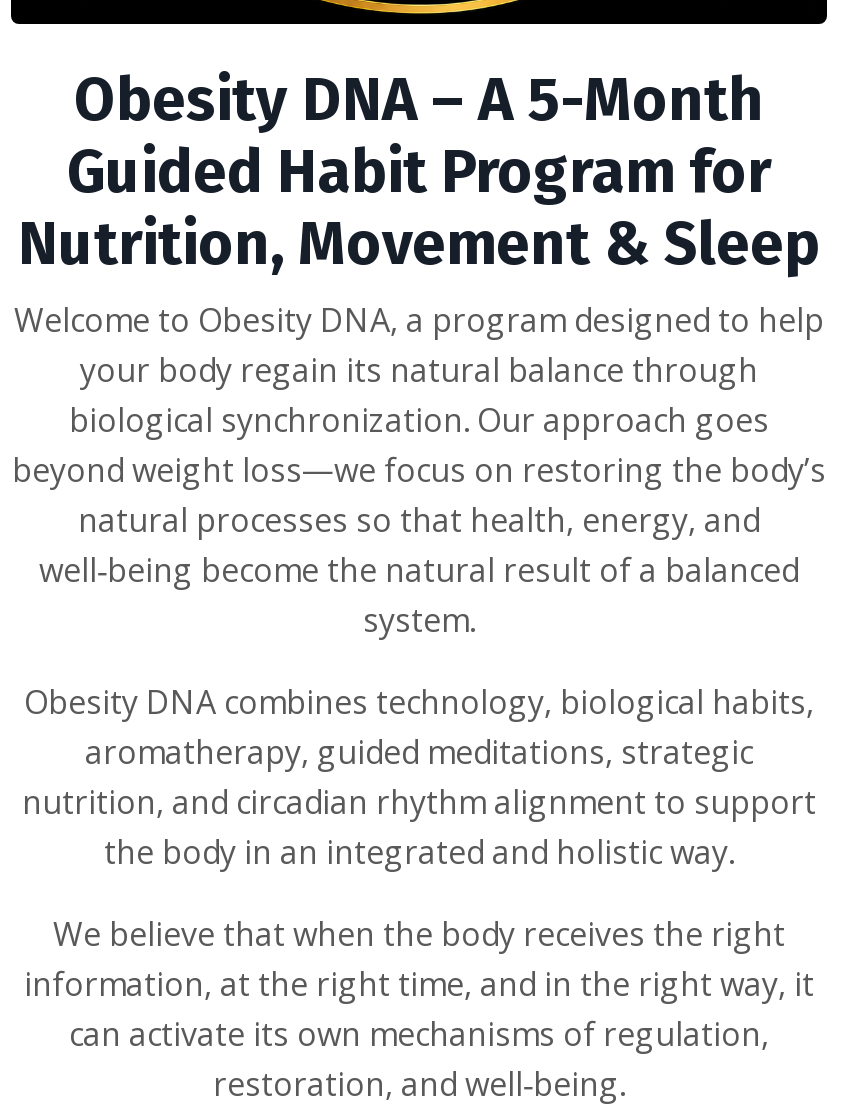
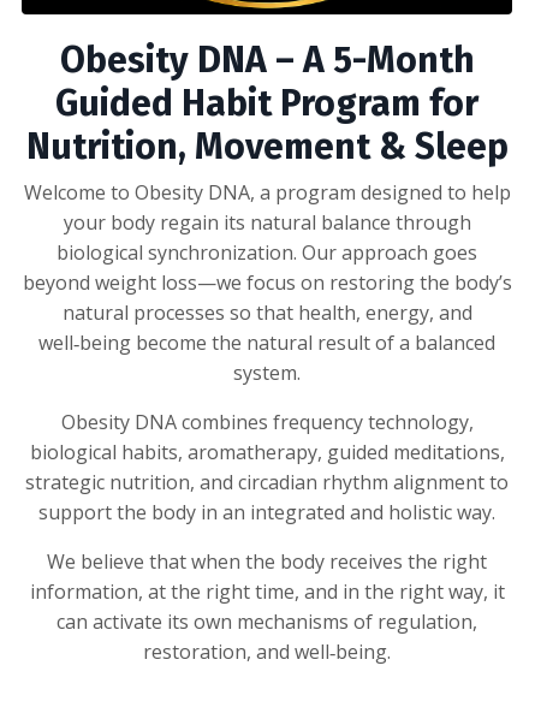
- Obesity DNA combines technology, biological habits,
- aromatherapy, guided meditations, strategic
- nutrition, and circadian rhythm alignment to support
- the body in an integrated and holistic way.
+ Obesity DNA combines frequency technology,
+ biological habits, aromatherapy, guided meditations,
+ strategic nutrition, and circadian rhythm alignment to
+ support the body in an integrated and holistic way.
